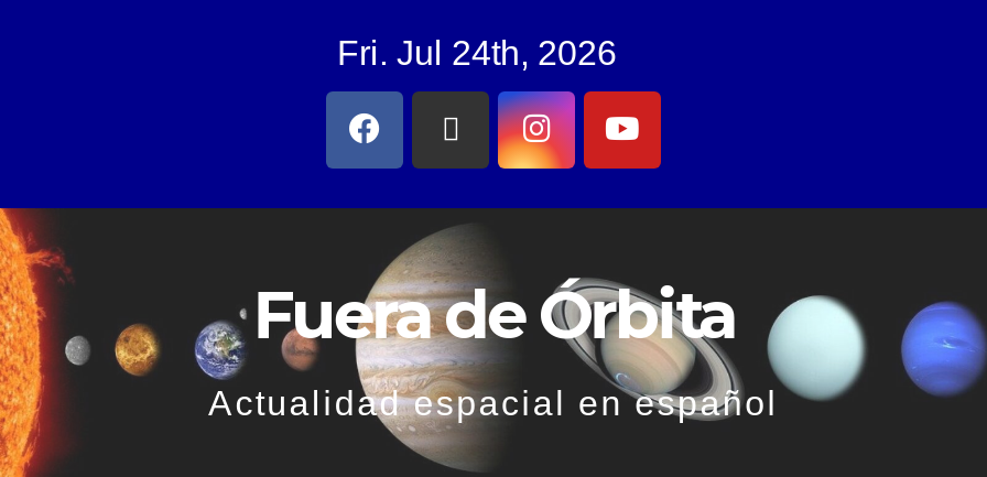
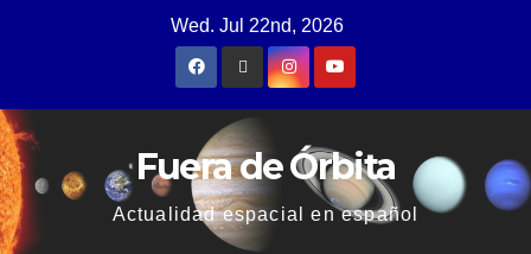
- Fri. Jul 24th, 2026
+ Wed. Jul 22nd, 2026
